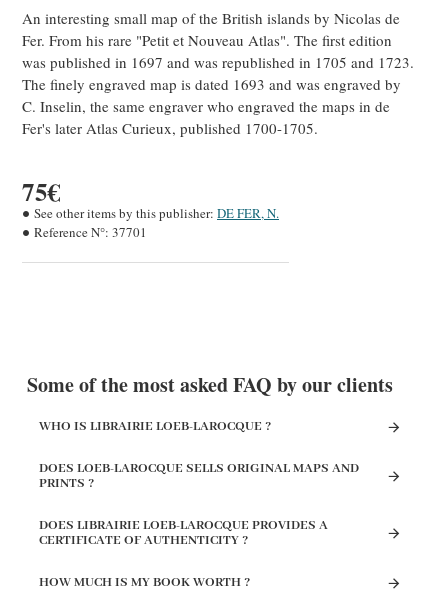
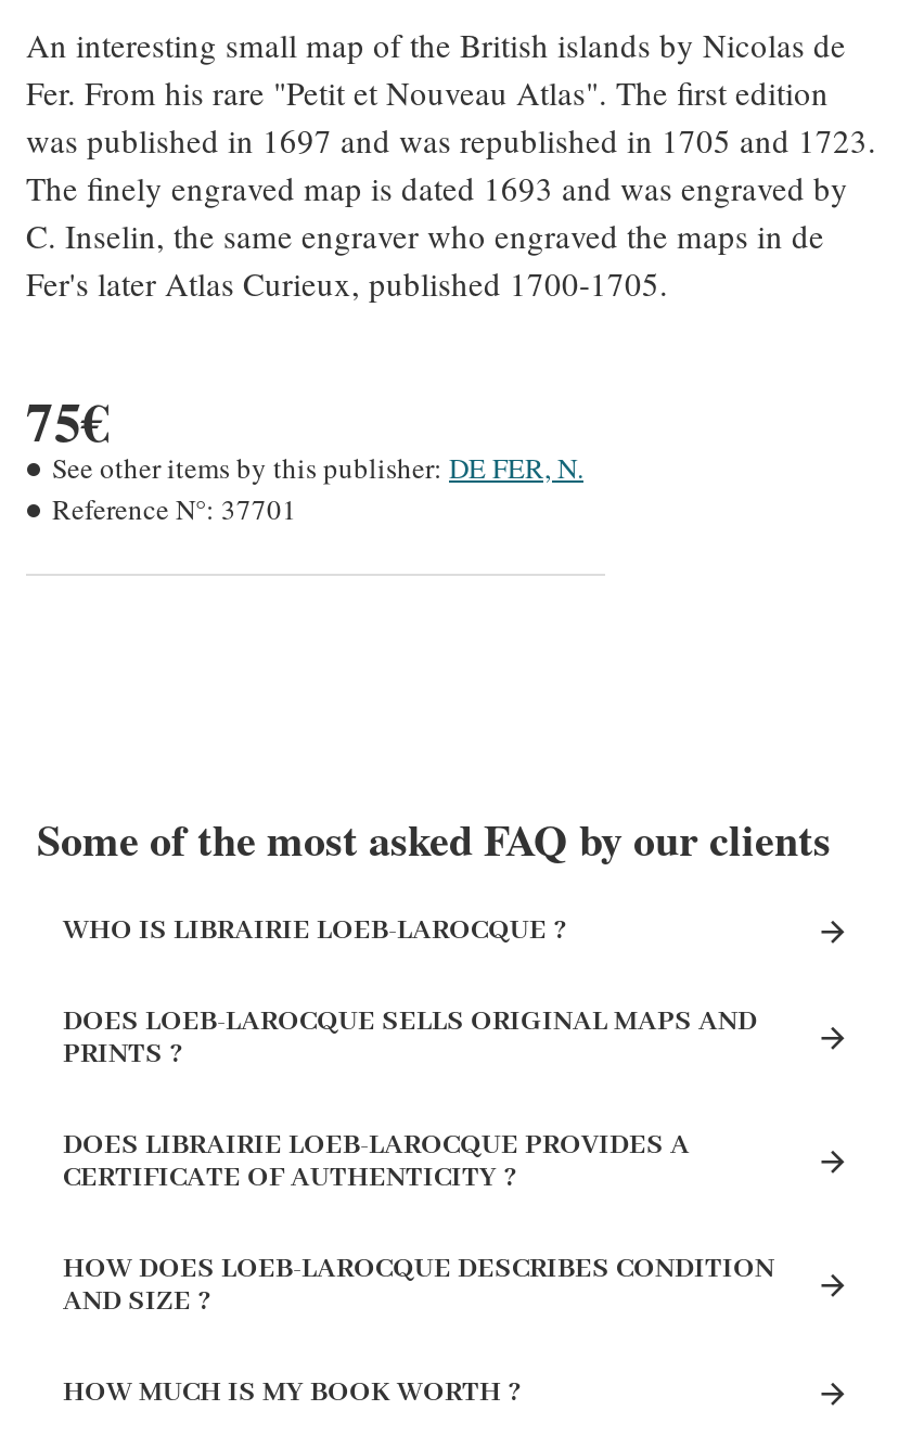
+ HOW DOES LOEB-LAROCQUE DESCRIBES CONDITION
+ AND SIZE ?
